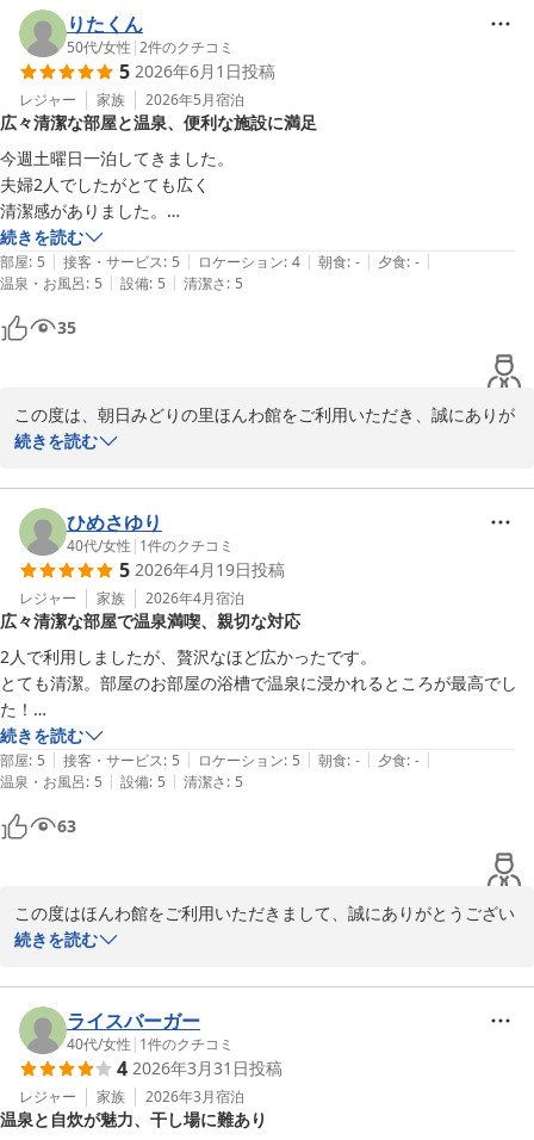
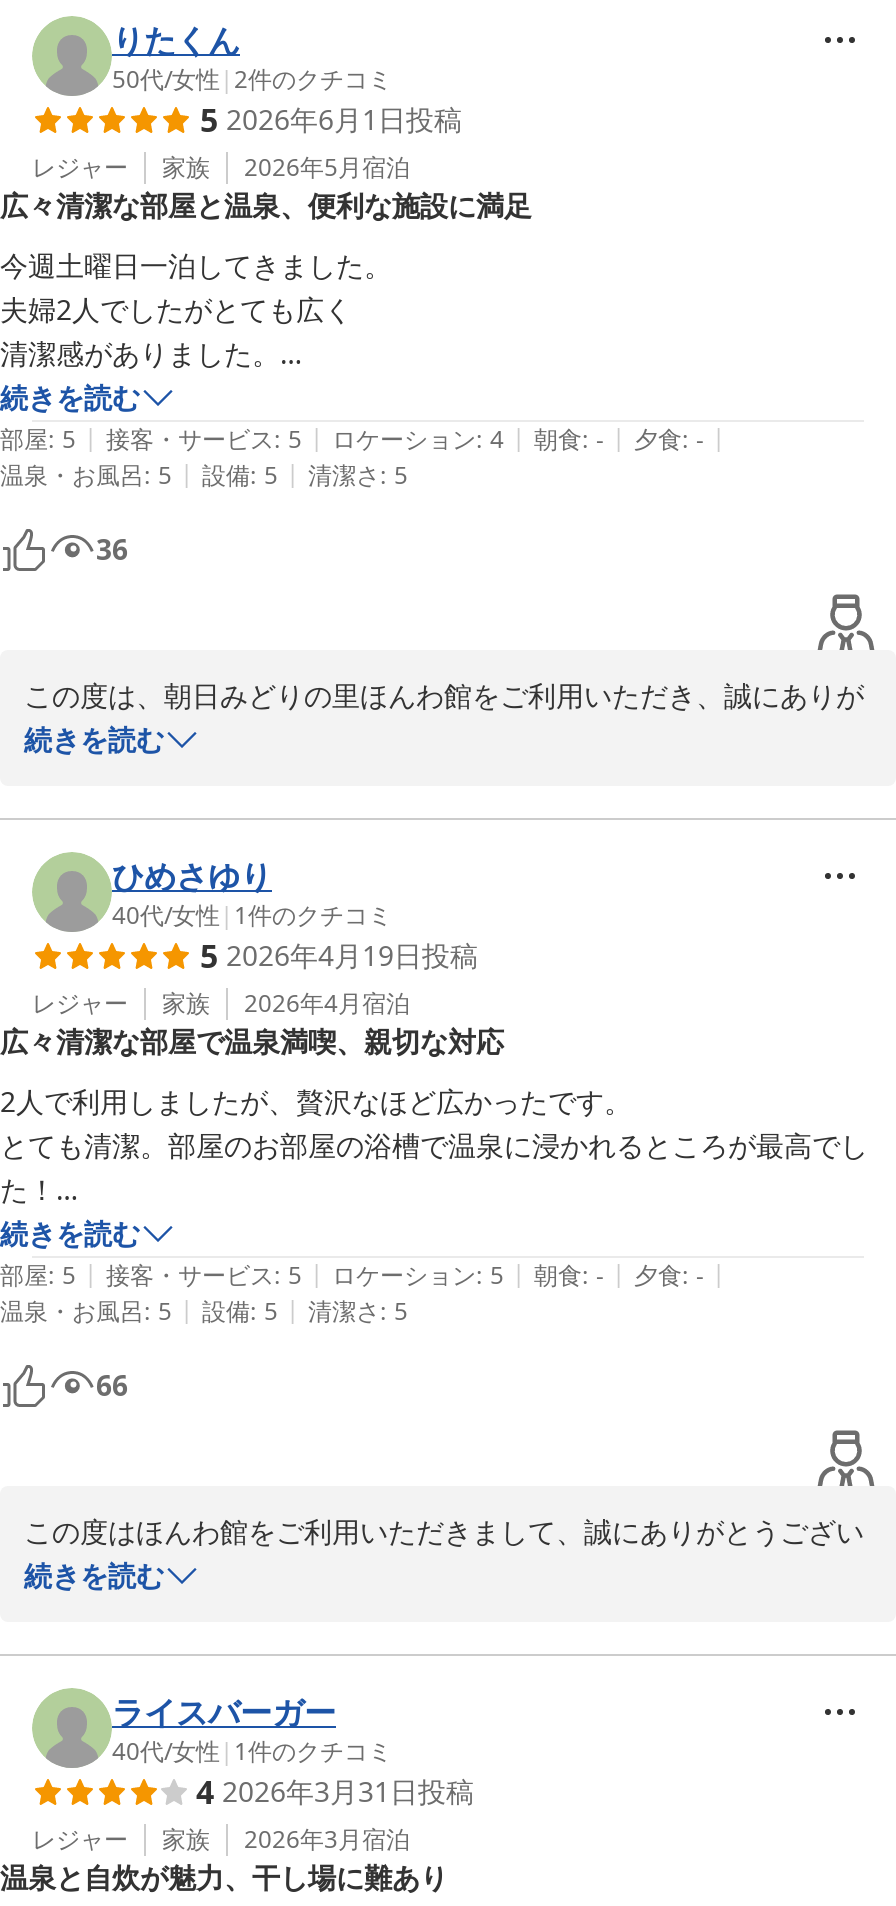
- 35
+ 36

- 63
+ 66
